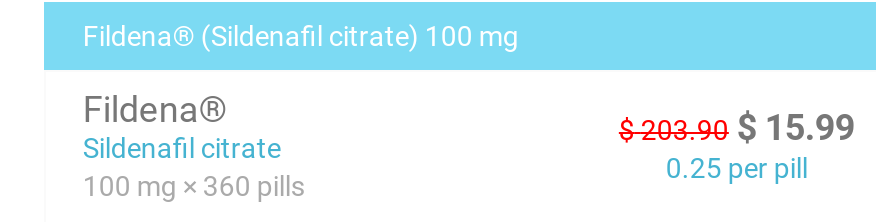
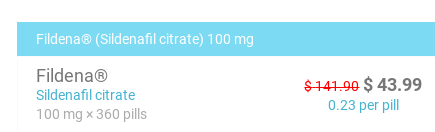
- $ 203.90 $ 15.99
+ $ 141.90 $ 43.99

- 0.25 per pill
+ 0.23 per pill
